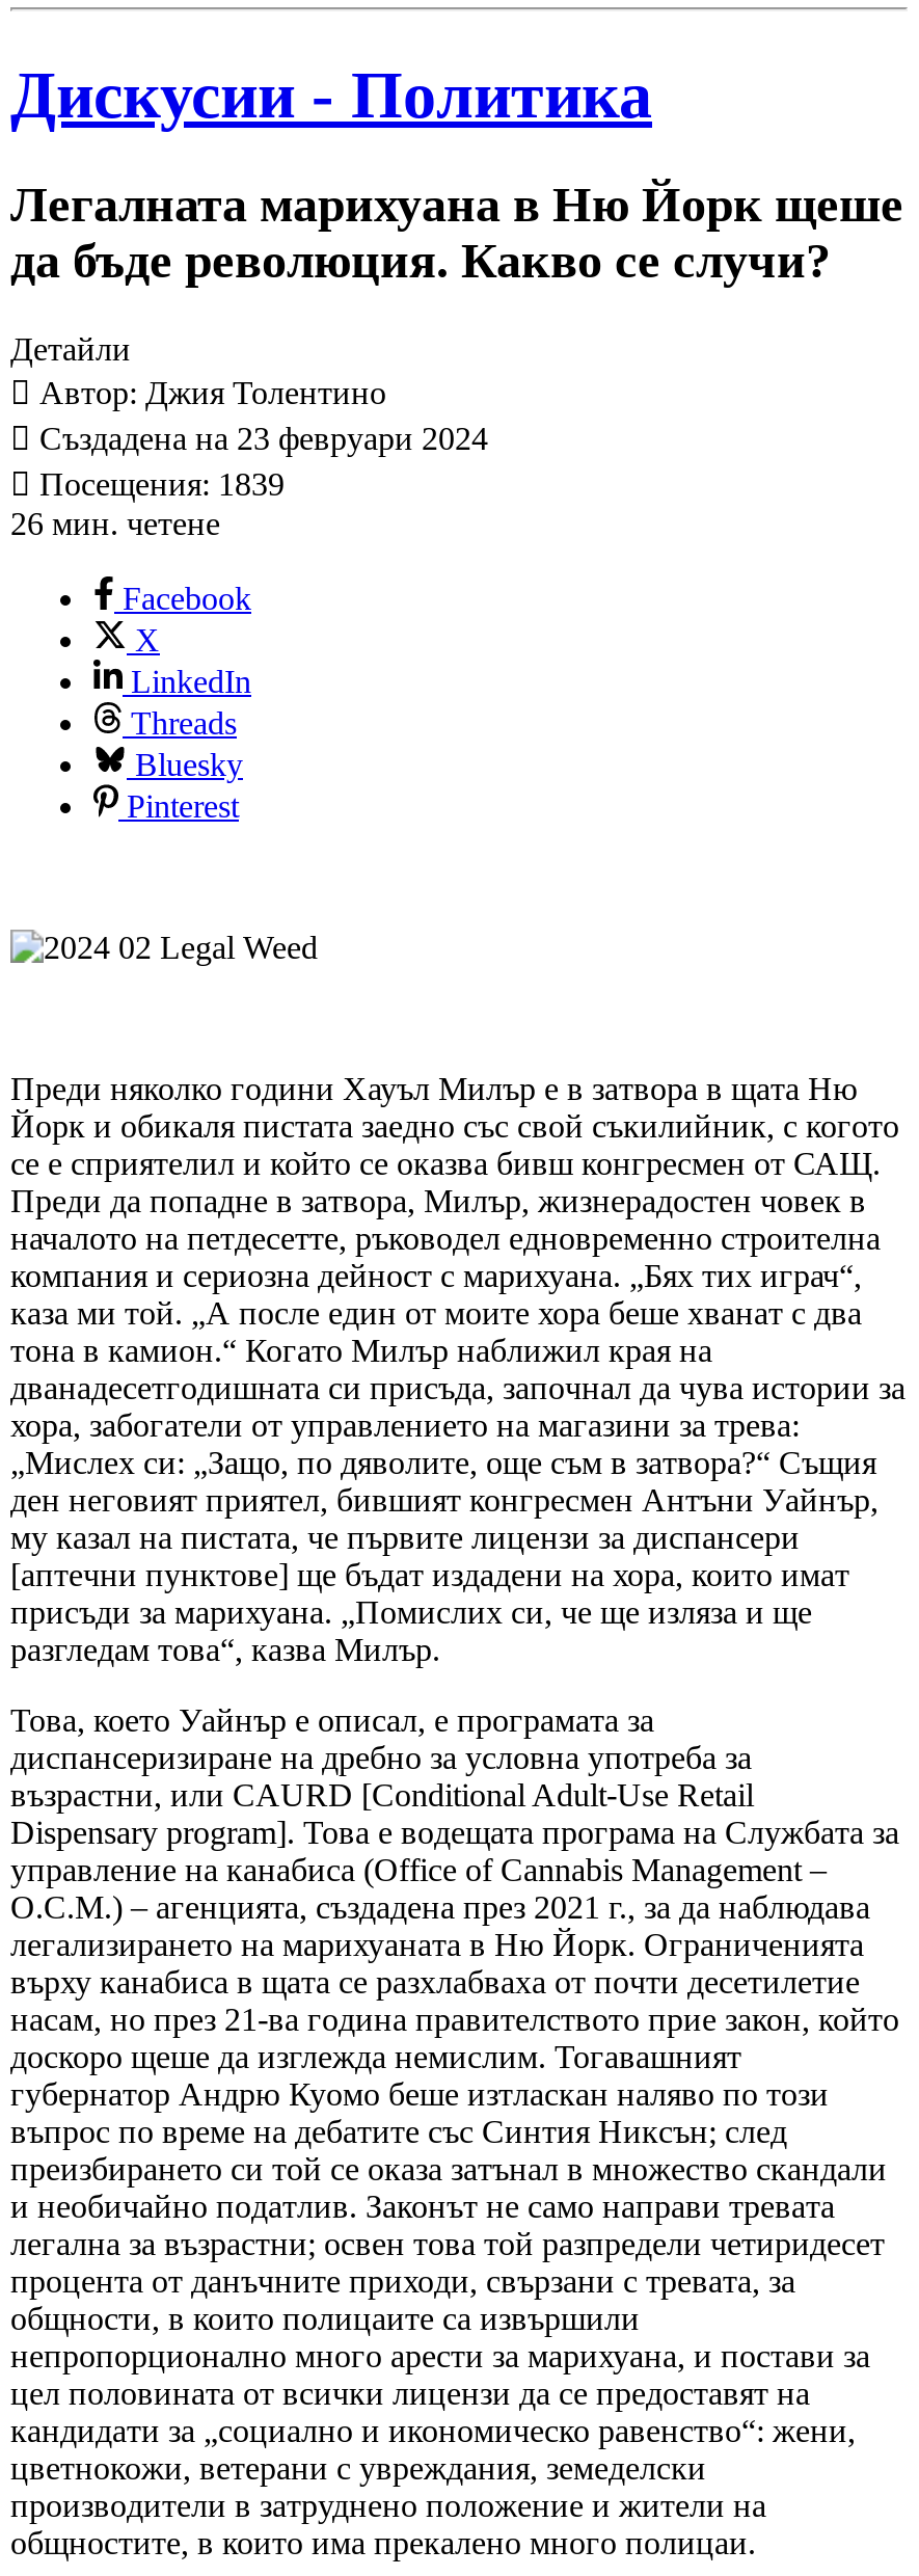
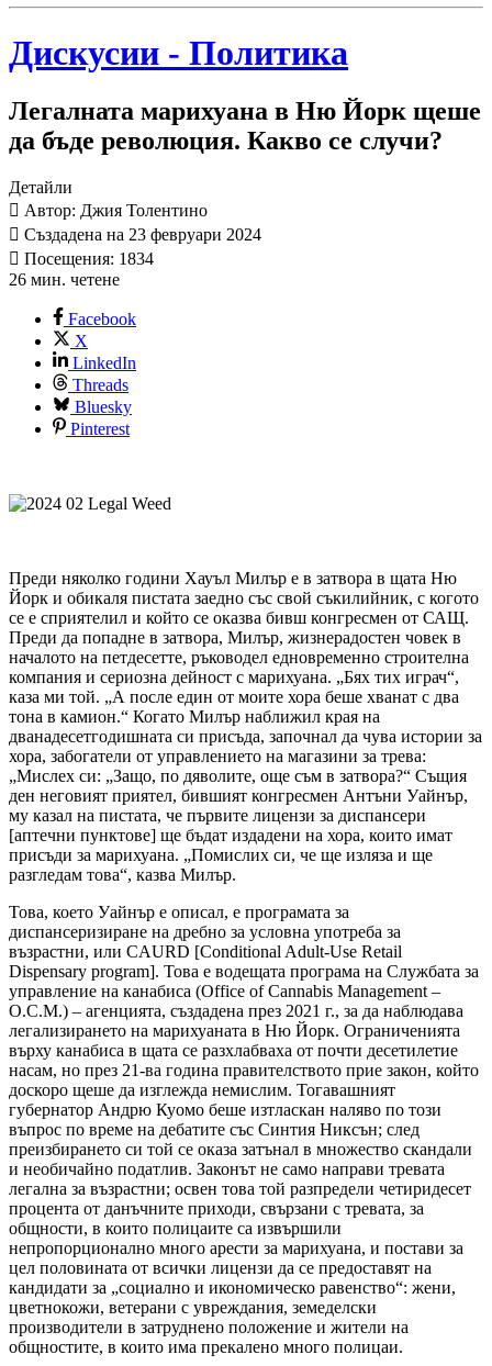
- Посещения: 1839
+ Посещения: 1834
